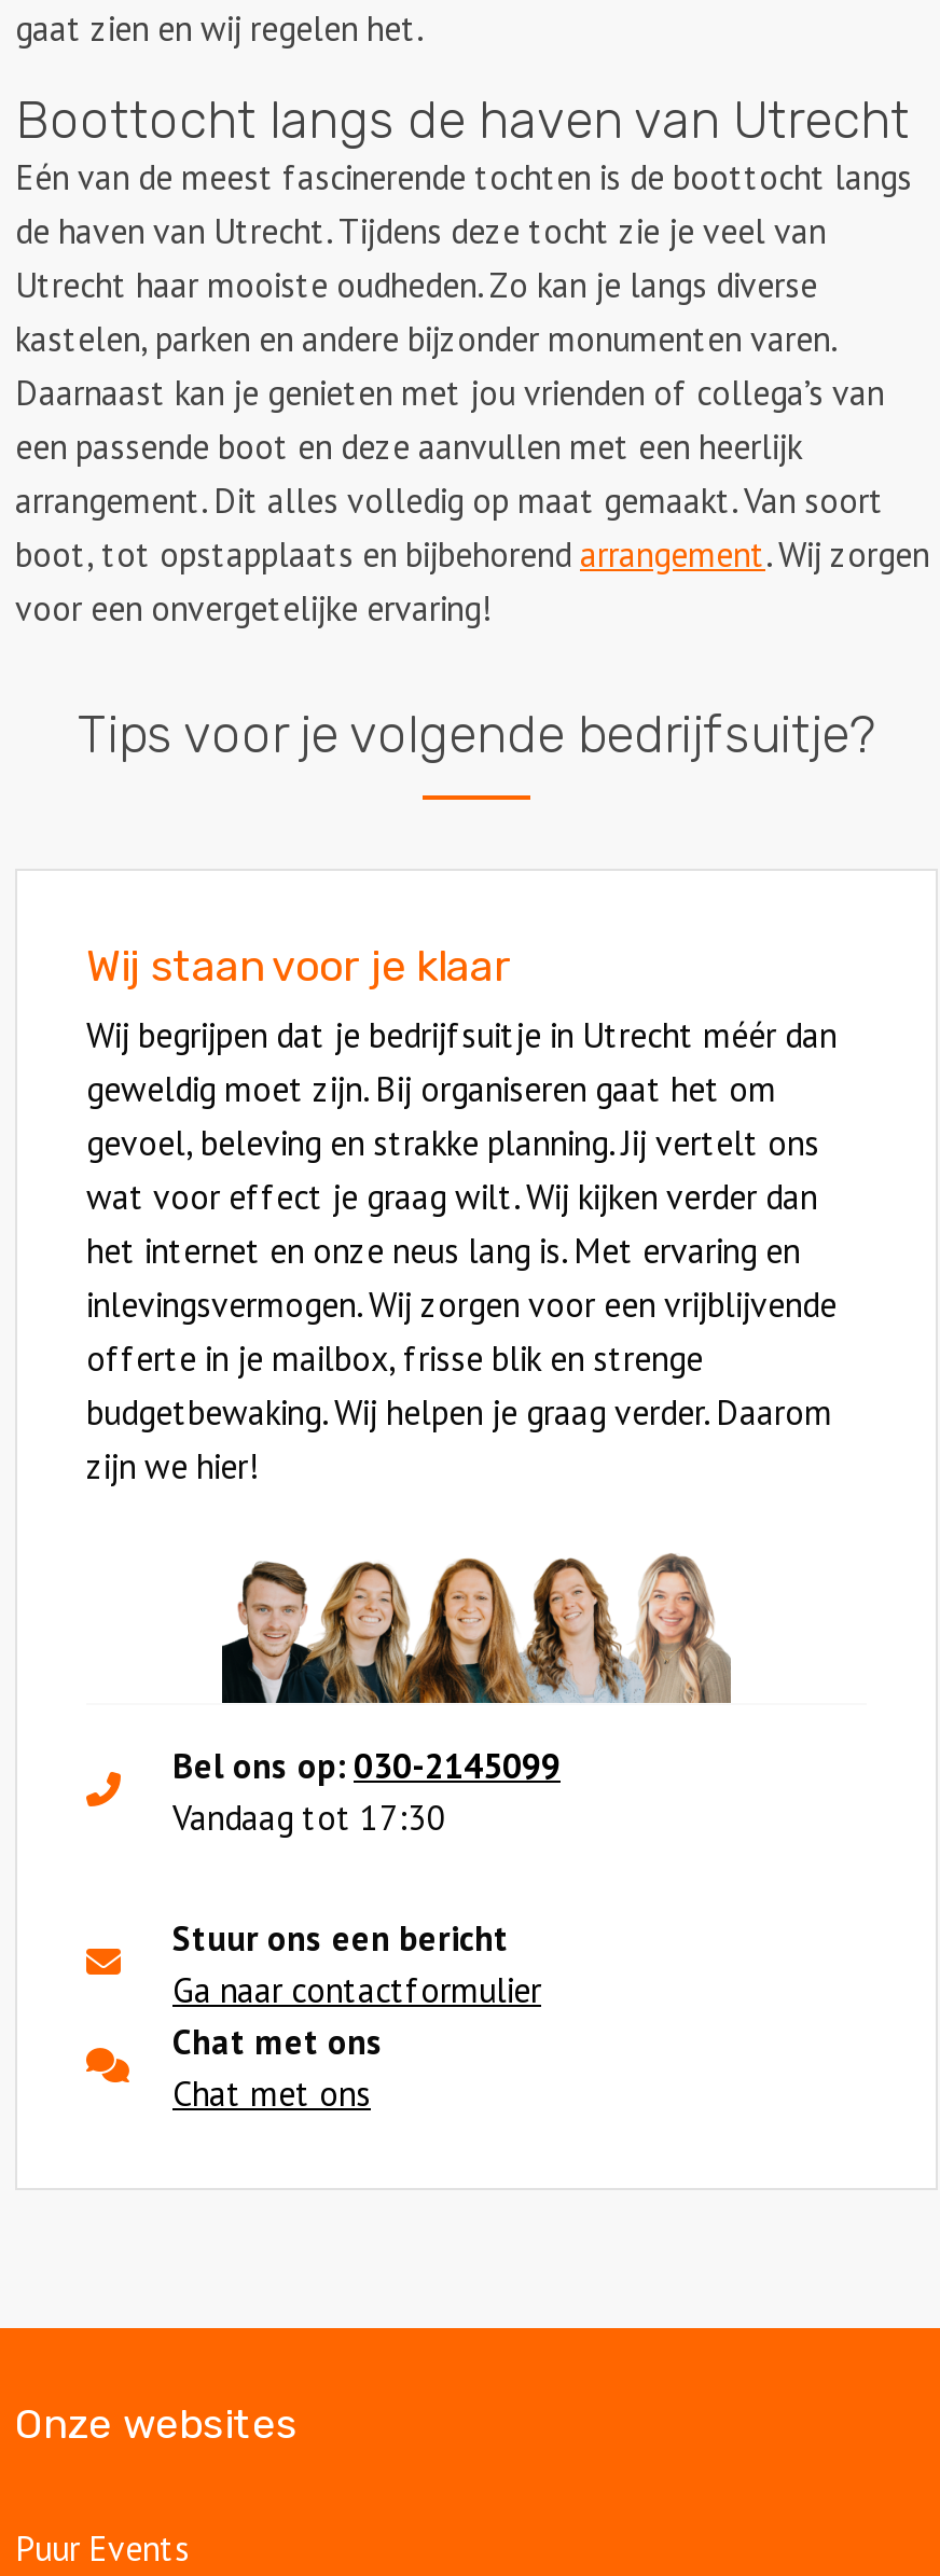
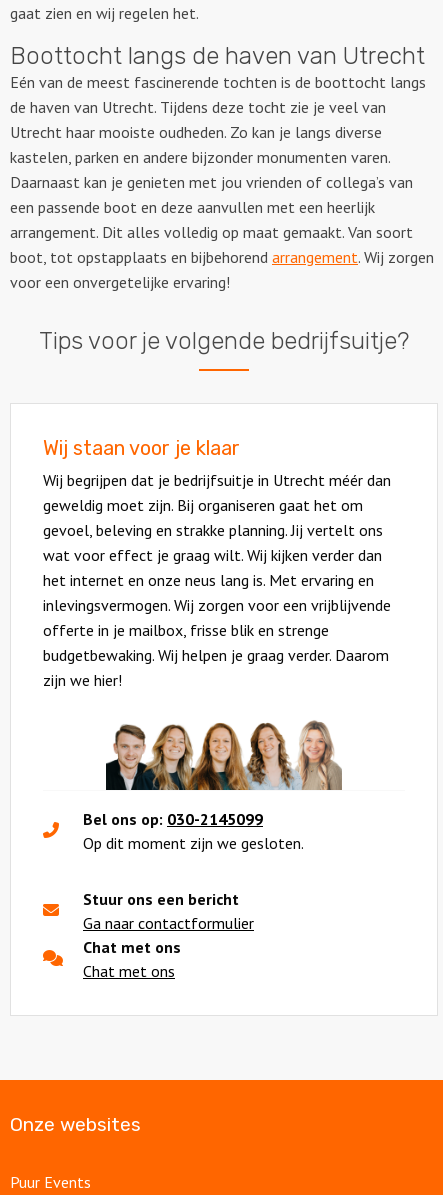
- Vandaag tot 17:30
+ Op dit moment zijn we gesloten.
